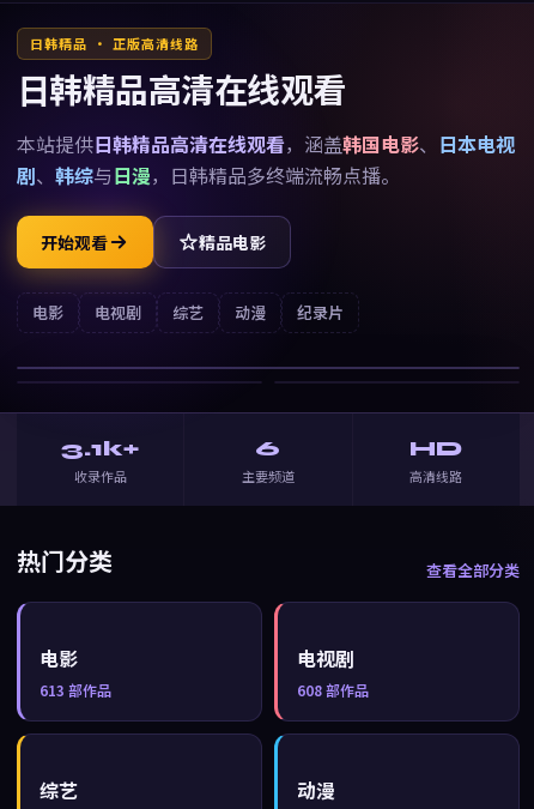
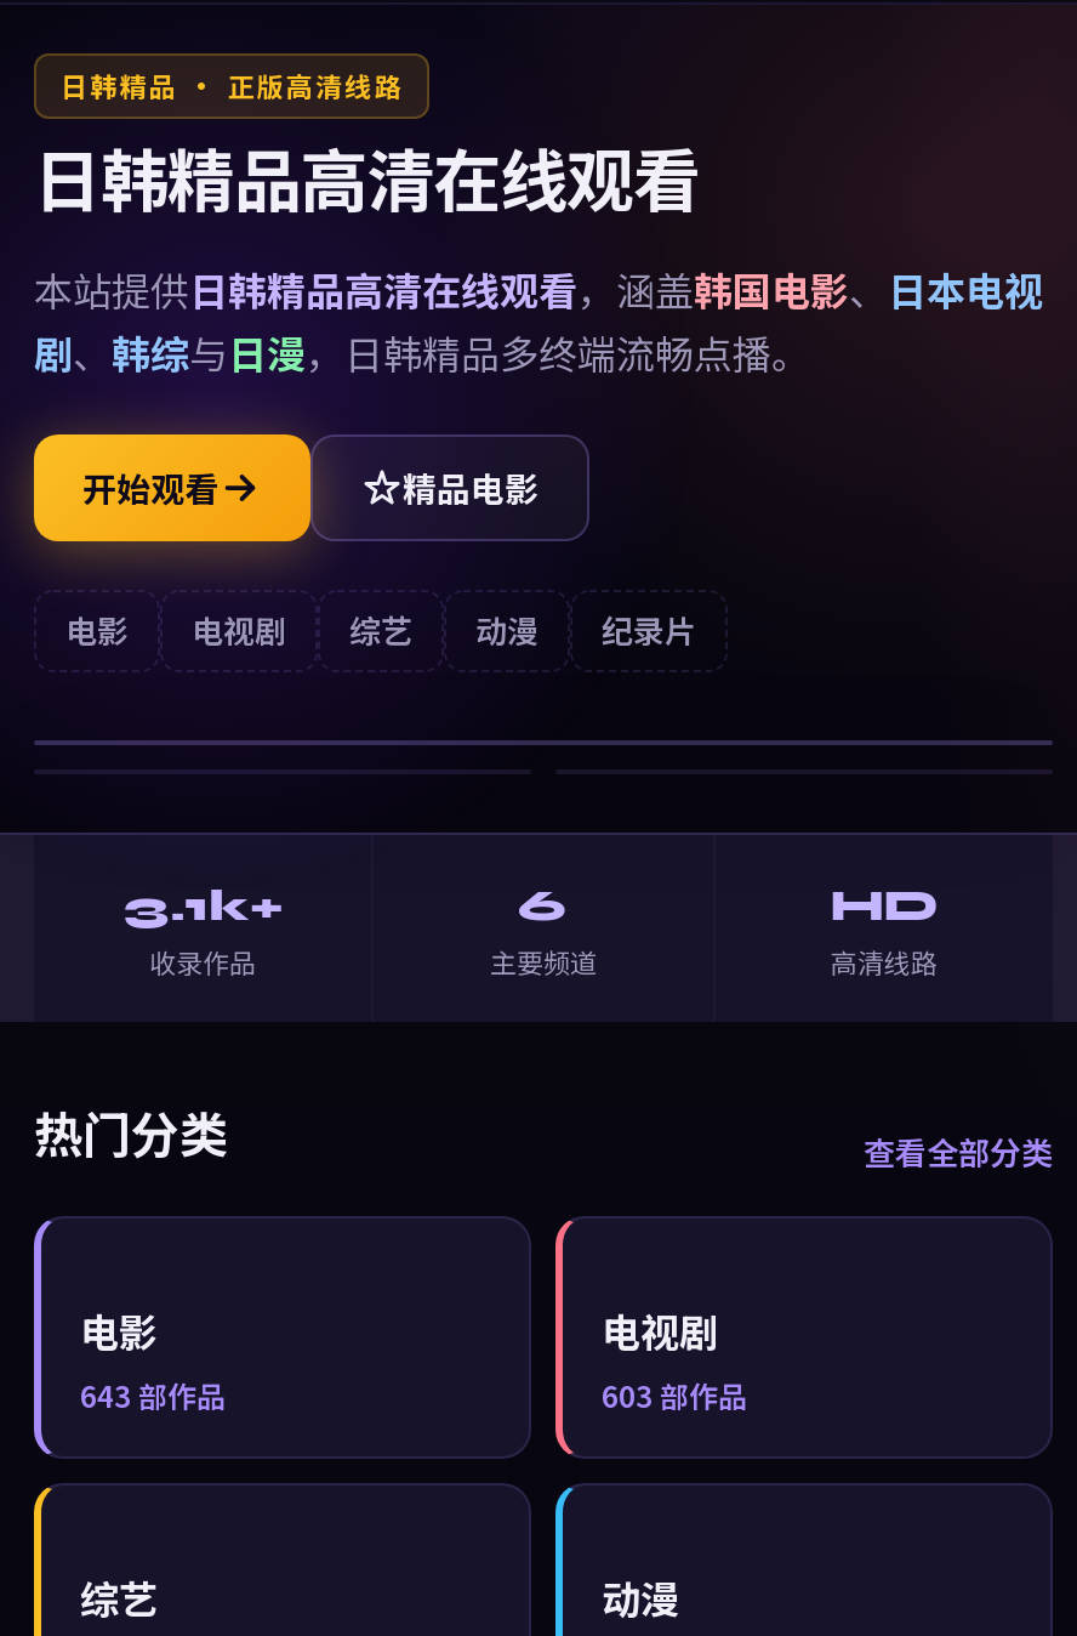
- 613部作品
+ 643部作品

- 608部作品
+ 603部作品
